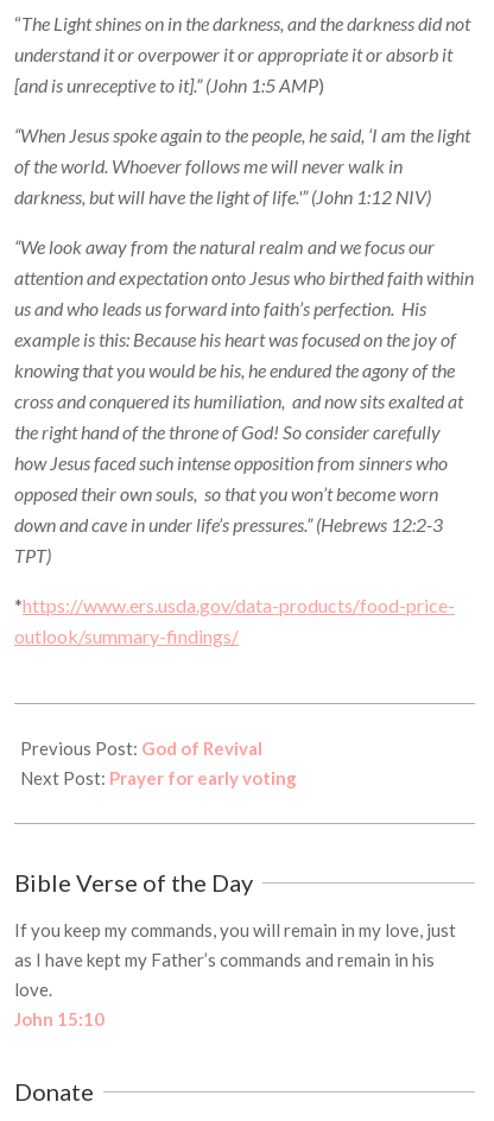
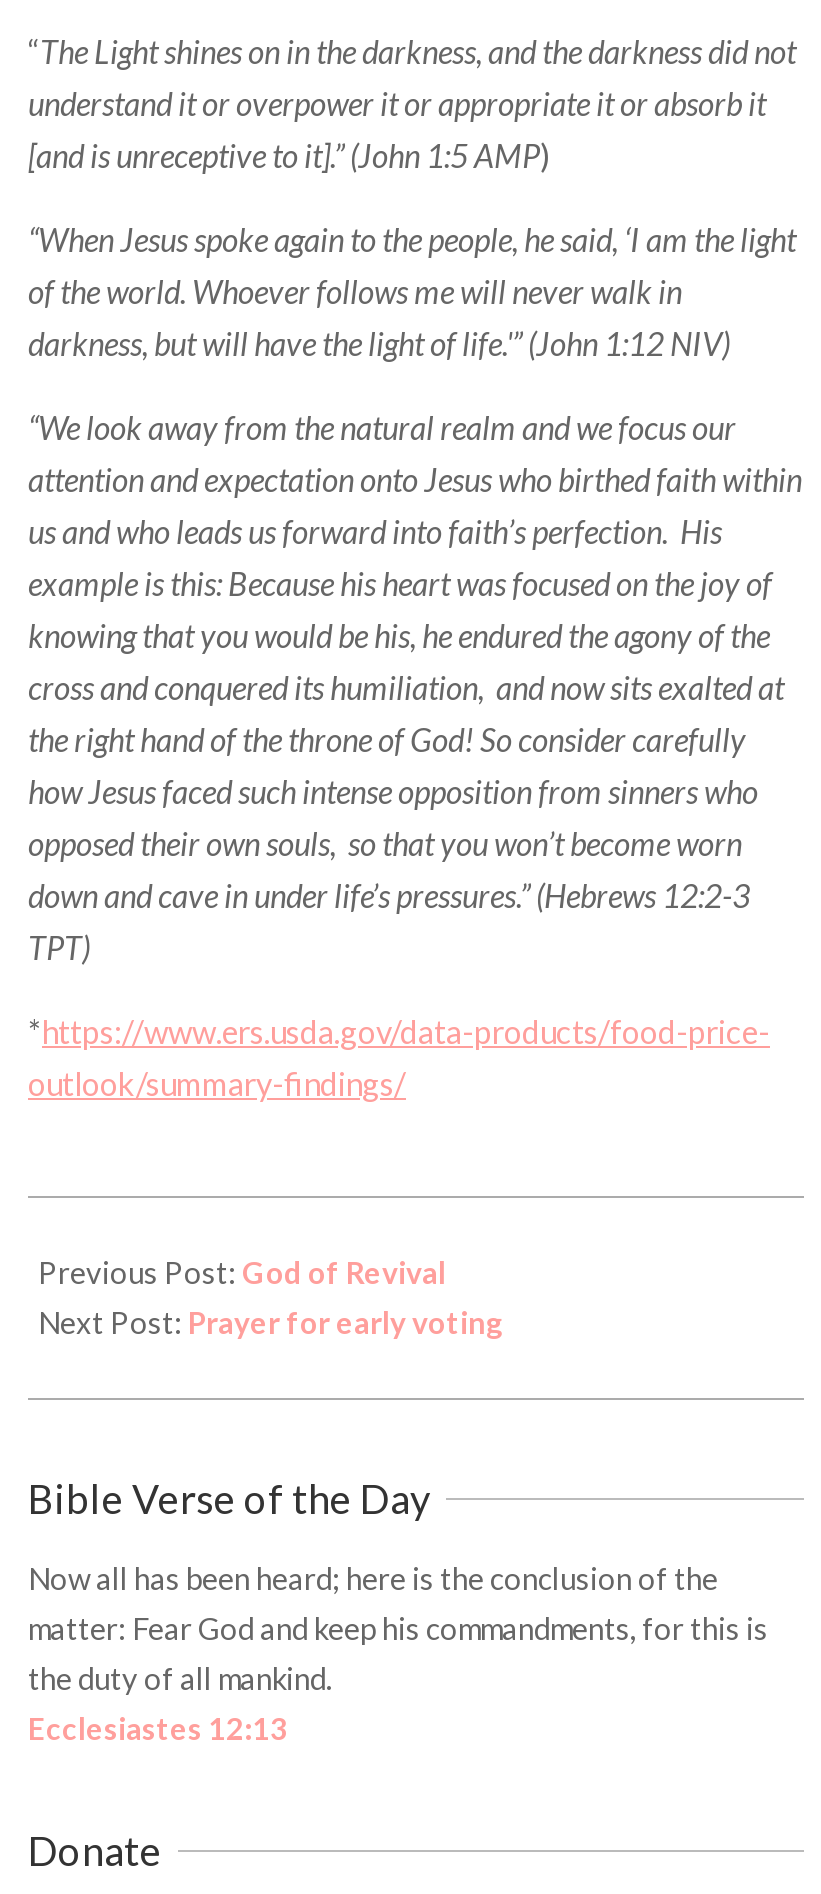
- If you keep my commands, you will remain in my love, just
- as I have kept my Father’s commands and remain in his
- love.
- John 15:10
+ Now all has been heard; here is the conclusion of the
+ matter: Fear God and keep his commandments, for this is
+ the duty of all mankind.
+ Ecclesiastes 12:13
